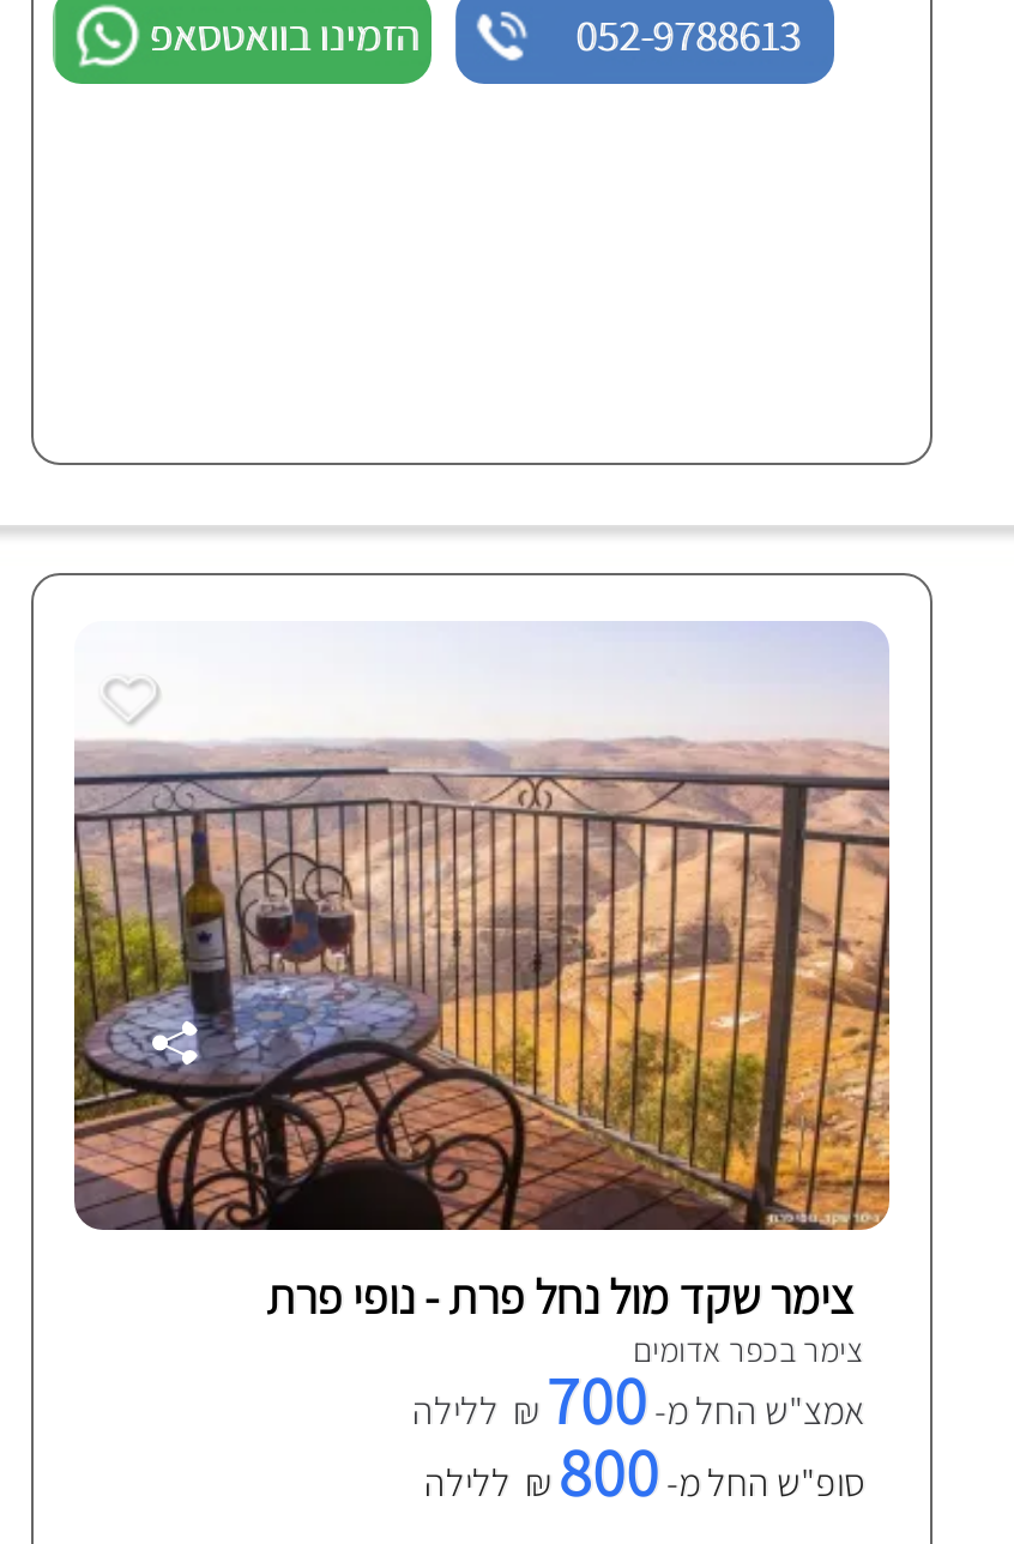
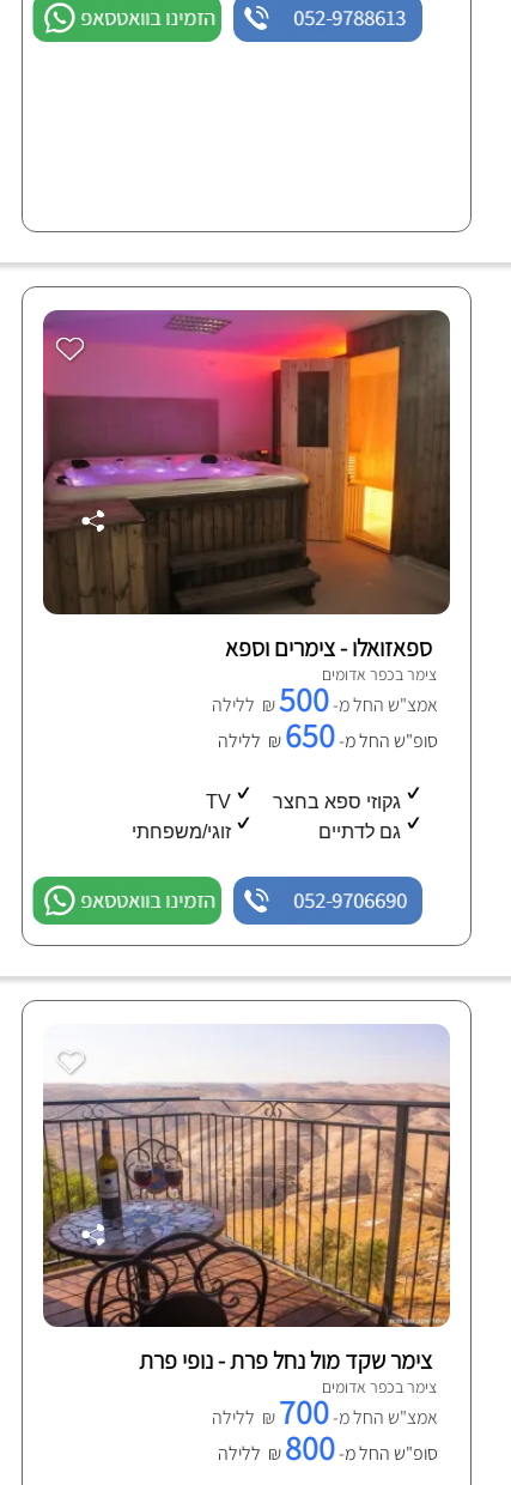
+ [image]
+ ספאזואלו - צימרים וספא
+ צימר בכפר אדומים
+ אמצ"ש החל מ-500₪ ללילה
+ סופ"ש החל מ-650₪ ללילה
+ גקוזי ספא בחצר
+ TV
+ גם לדתיים
+ זוגי/משפחתי
+ הזמינו בוואטסאפ
+ 052-9706690
